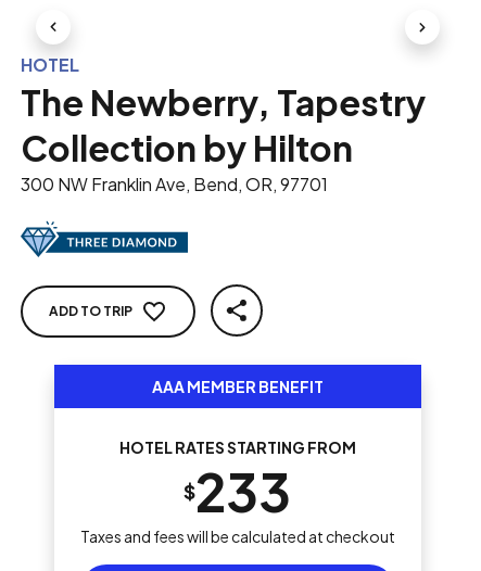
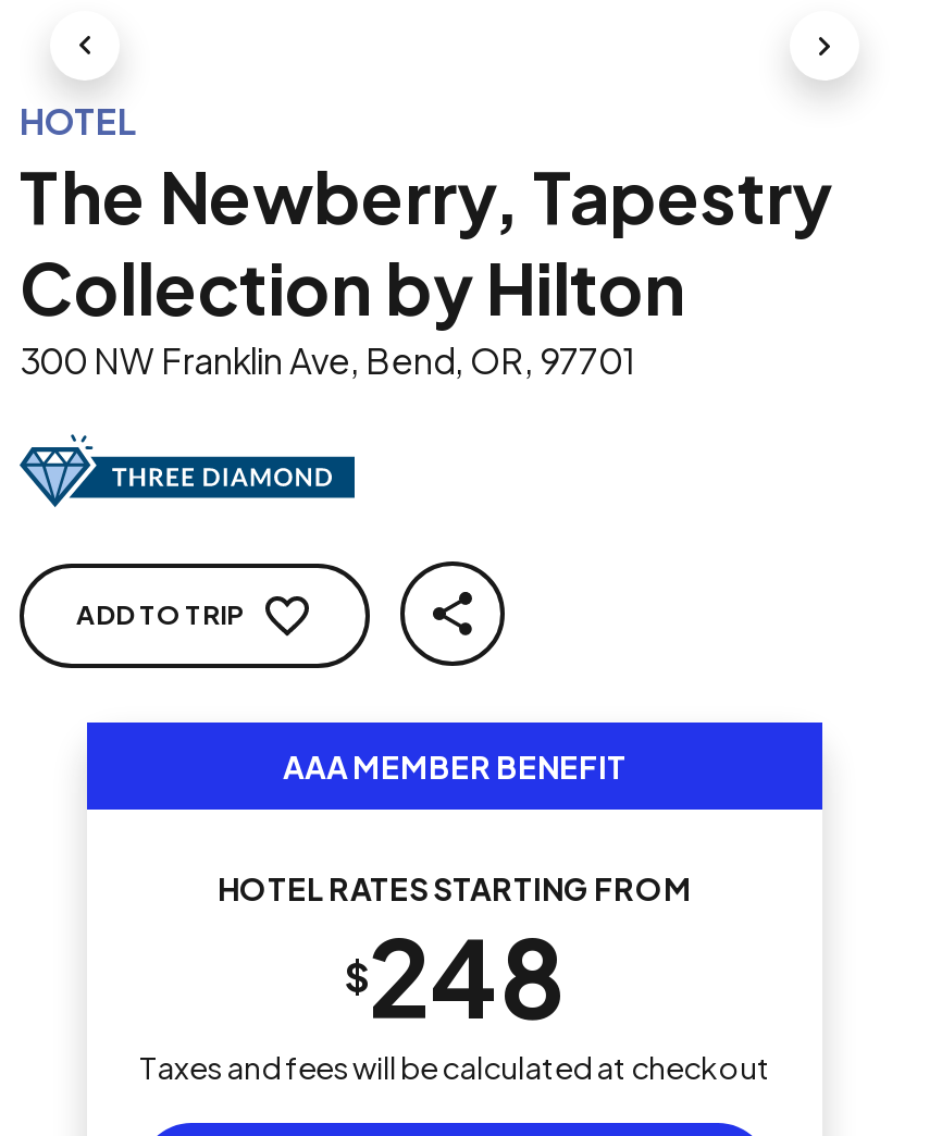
- $233
+ $248
